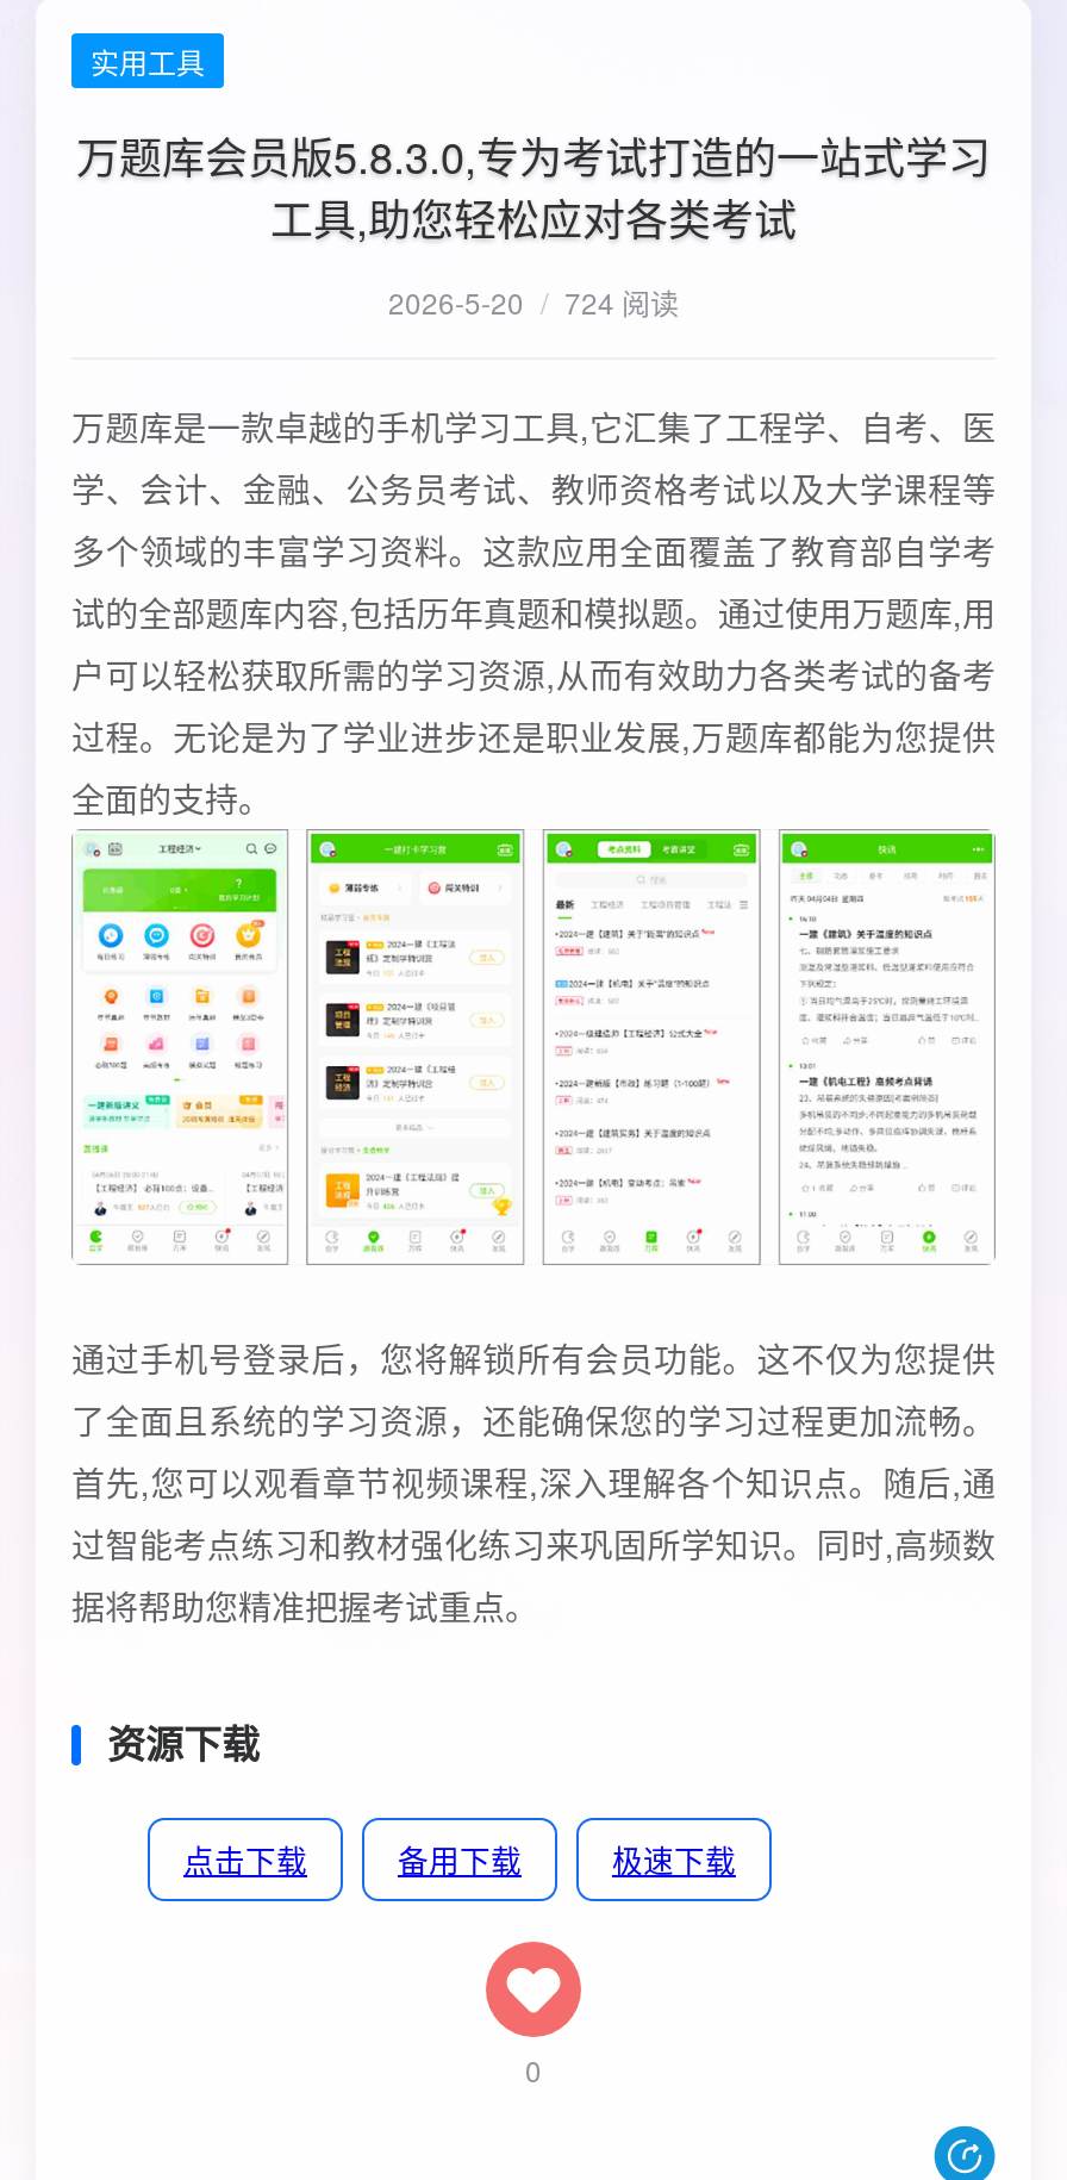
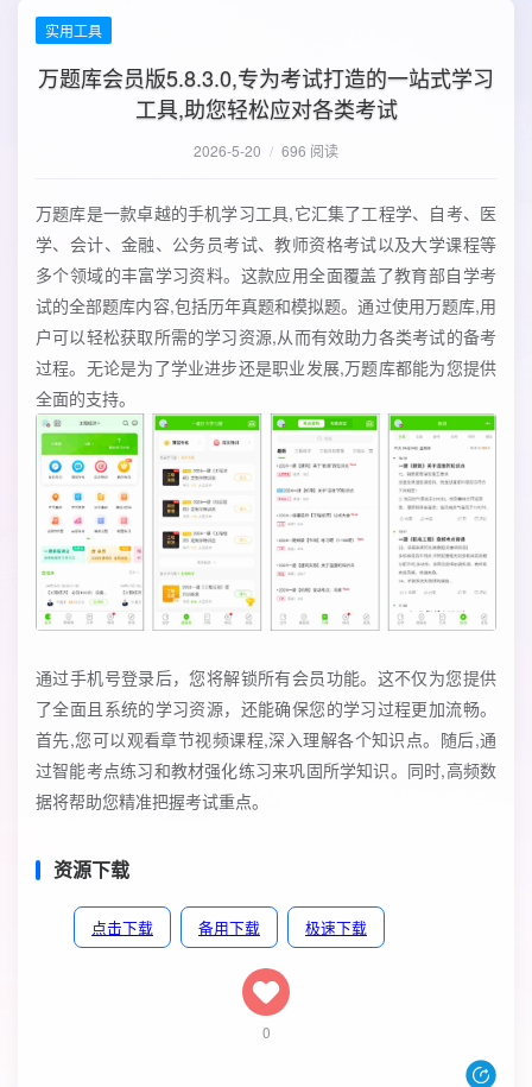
- 2026-5-20 / 724 阅读
+ 2026-5-20 / 696 阅读
